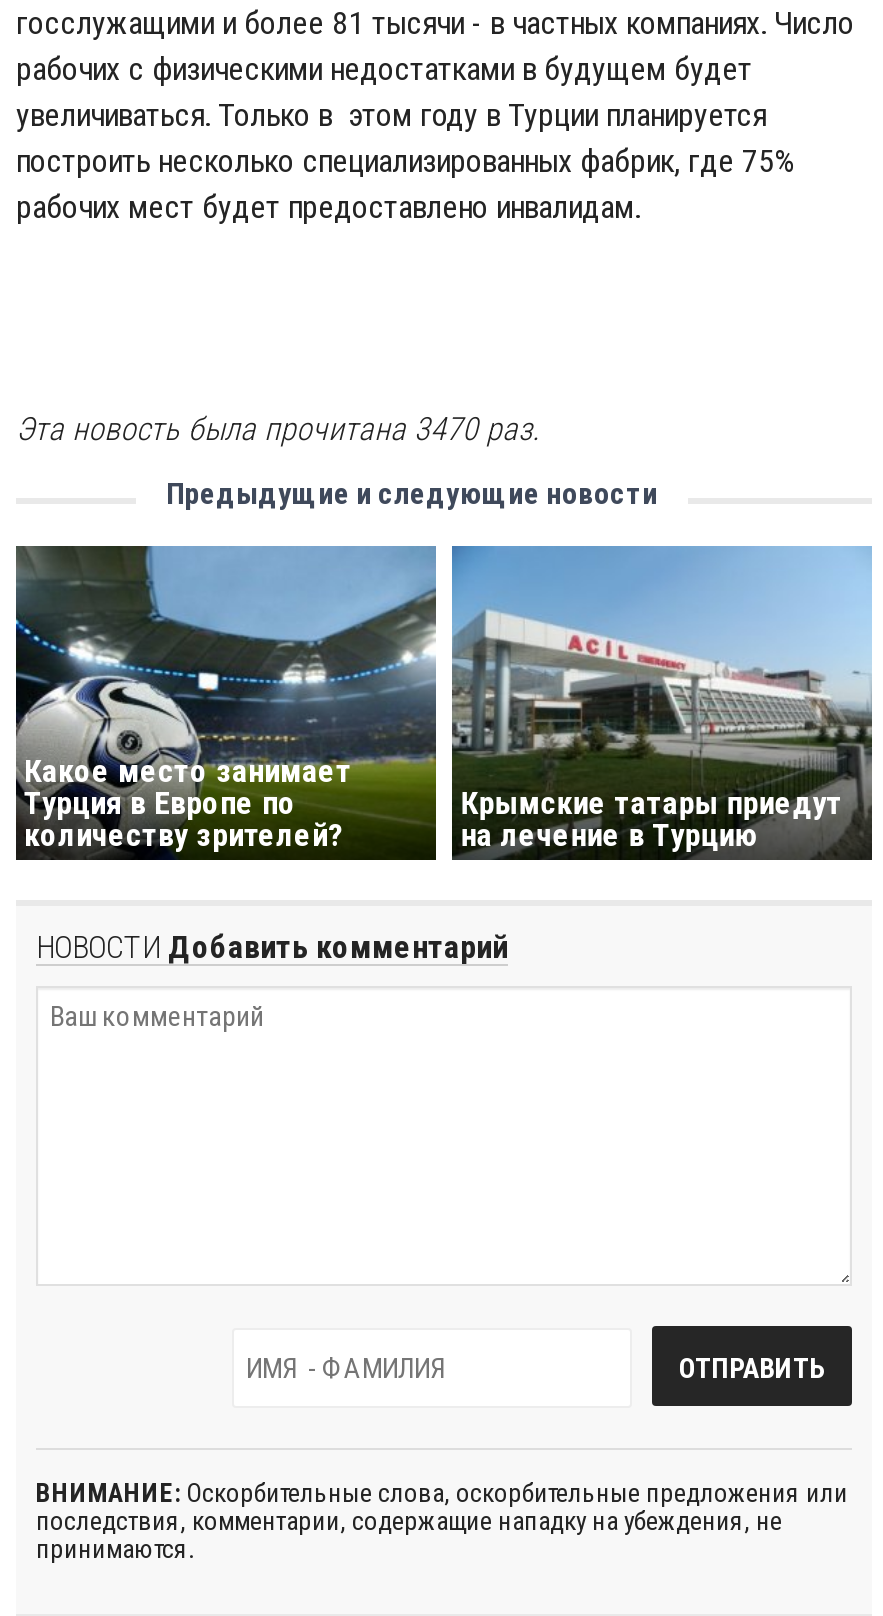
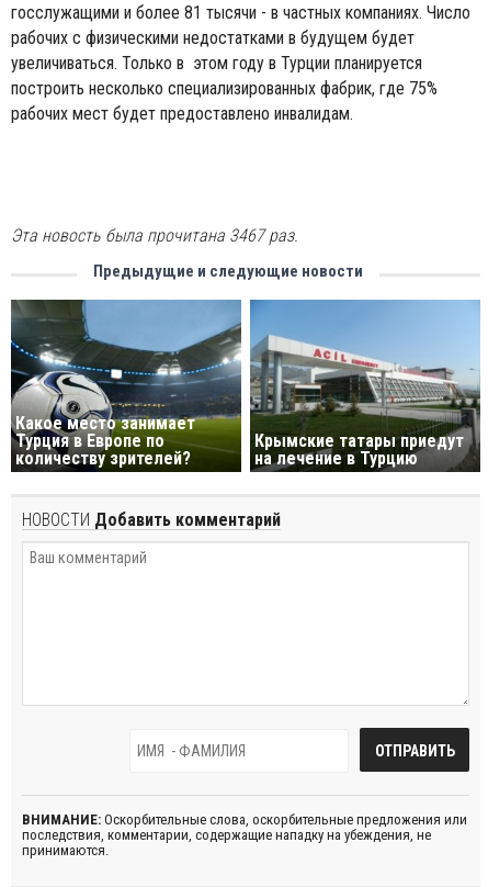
- Эта новость была прочитана 3470 раз.
+ Эта новость была прочитана 3467 раз.
